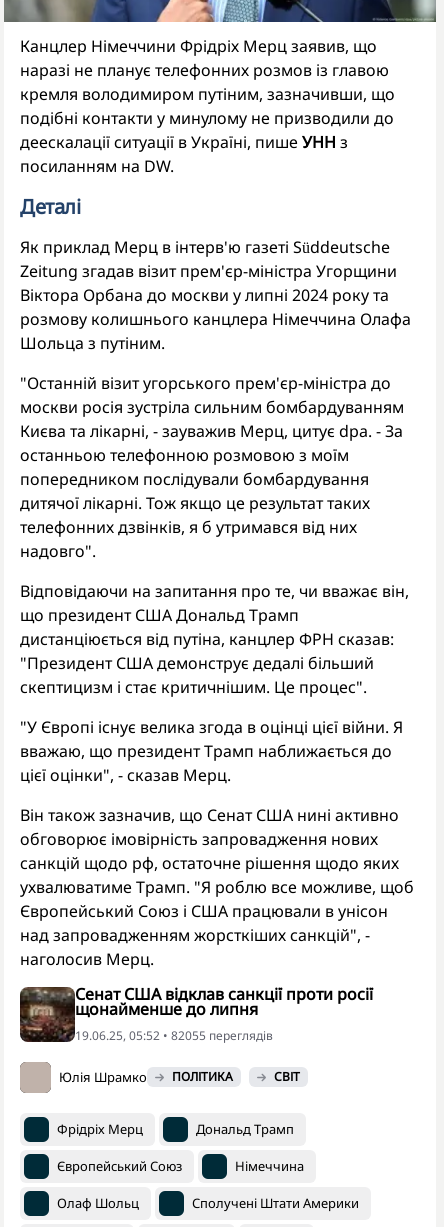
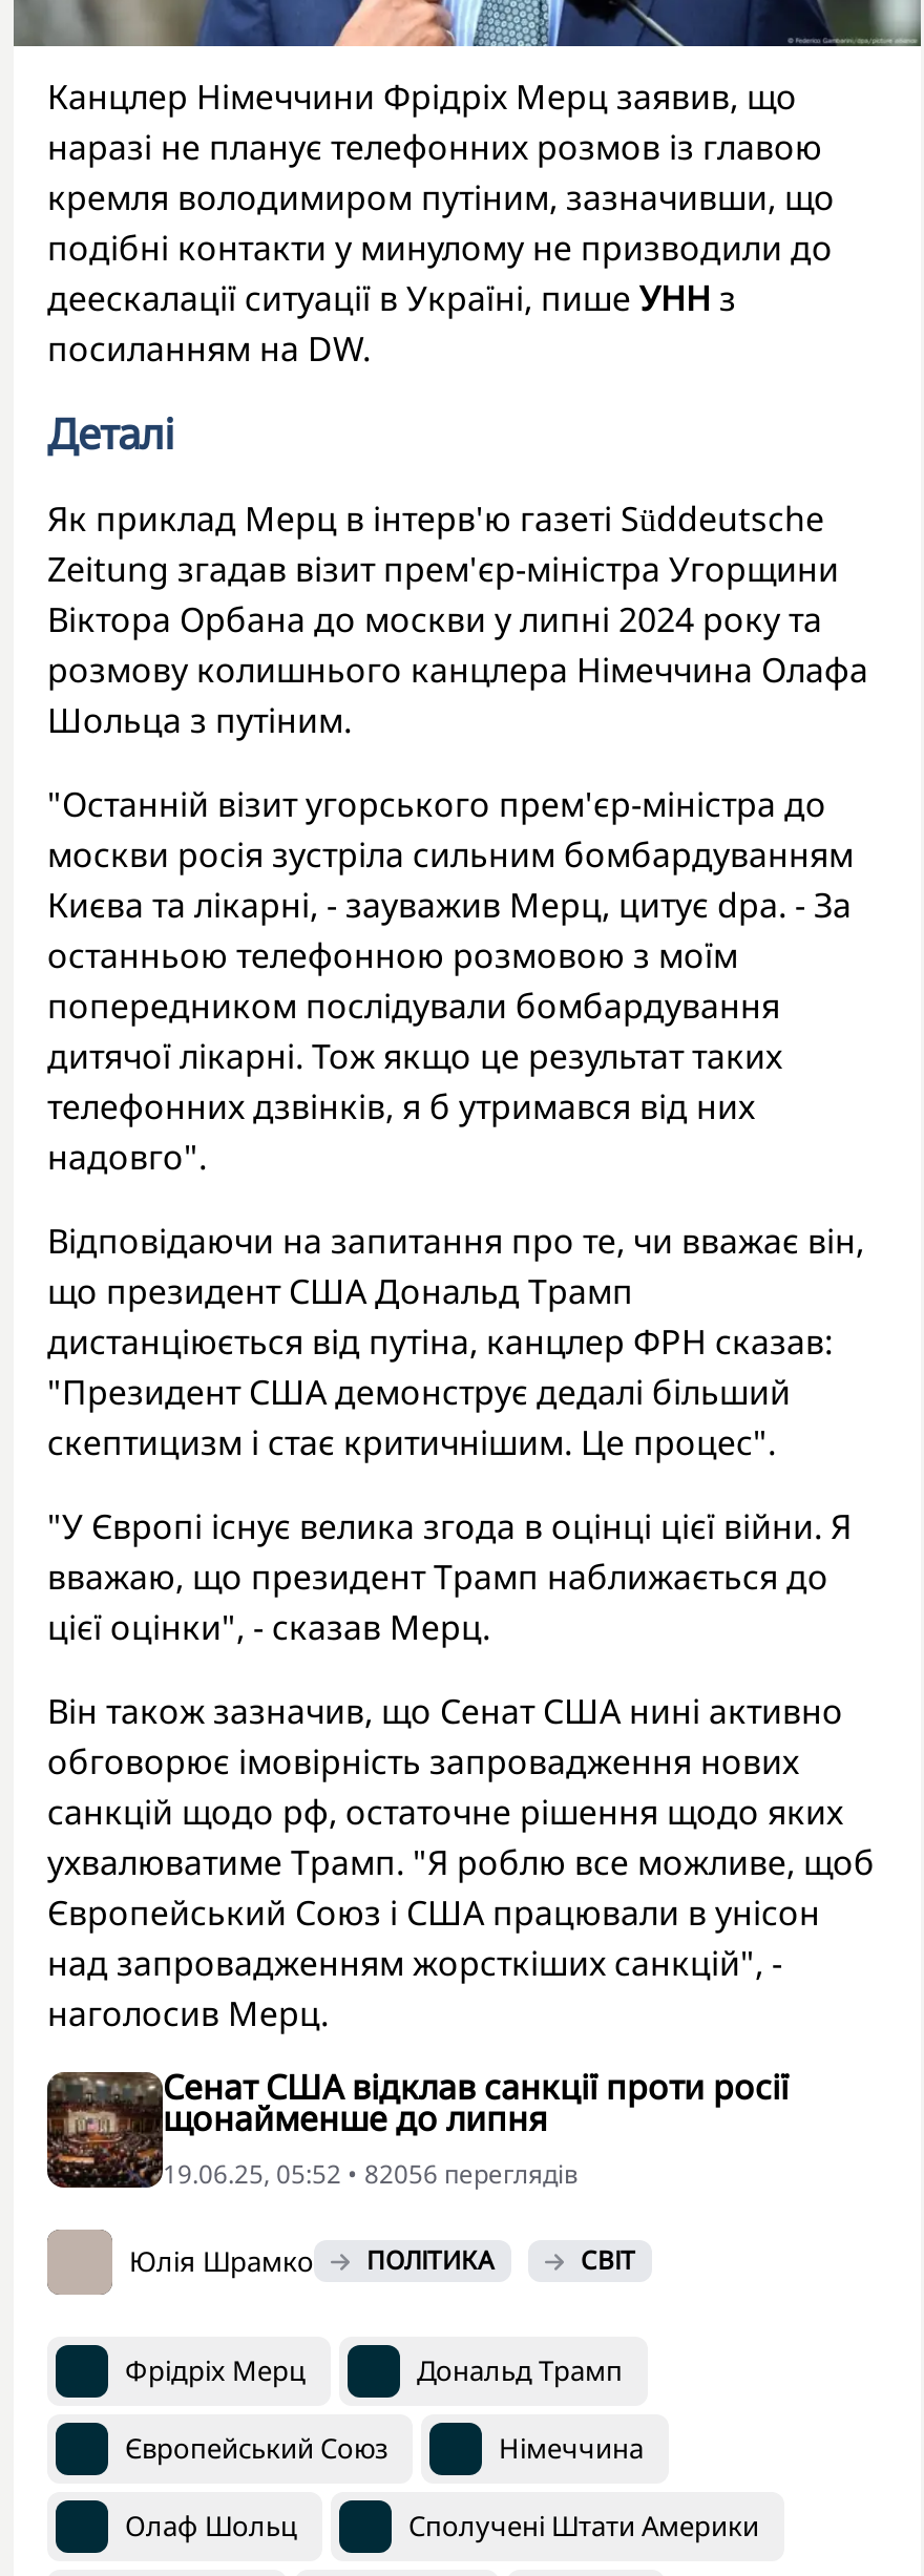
- 19.06.25, 05:52 • 82055 переглядiв
+ 19.06.25, 05:52 • 82056 переглядiв
